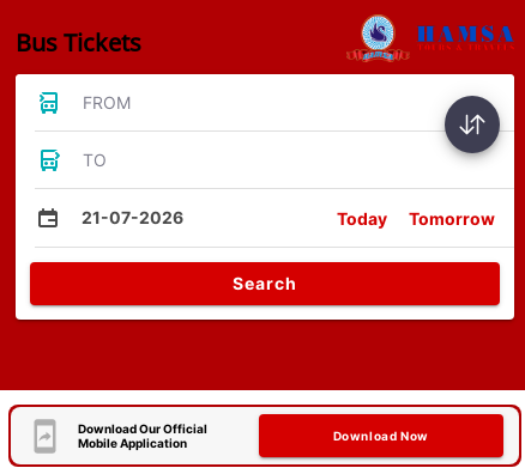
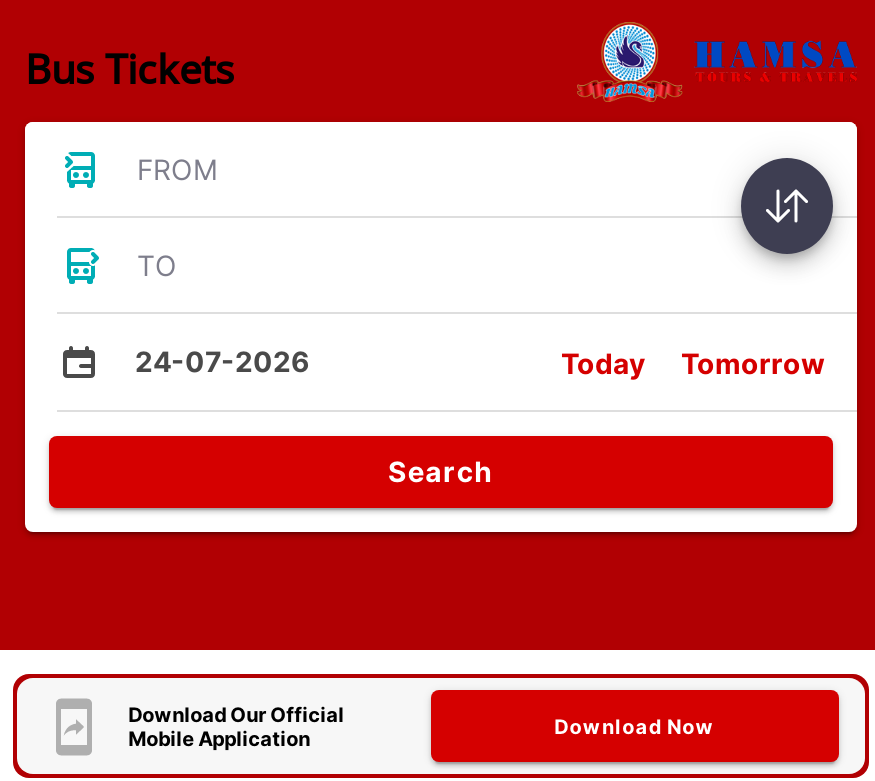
- 21-07-2026
+ 24-07-2026
